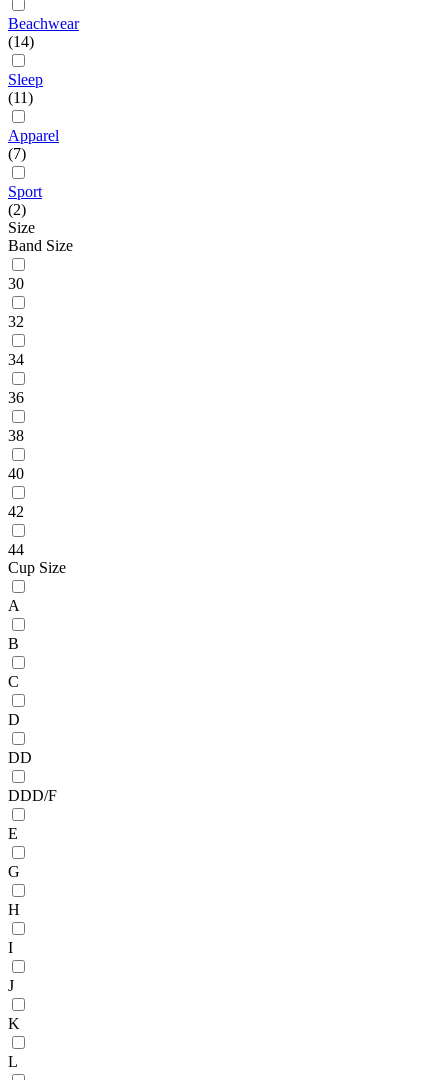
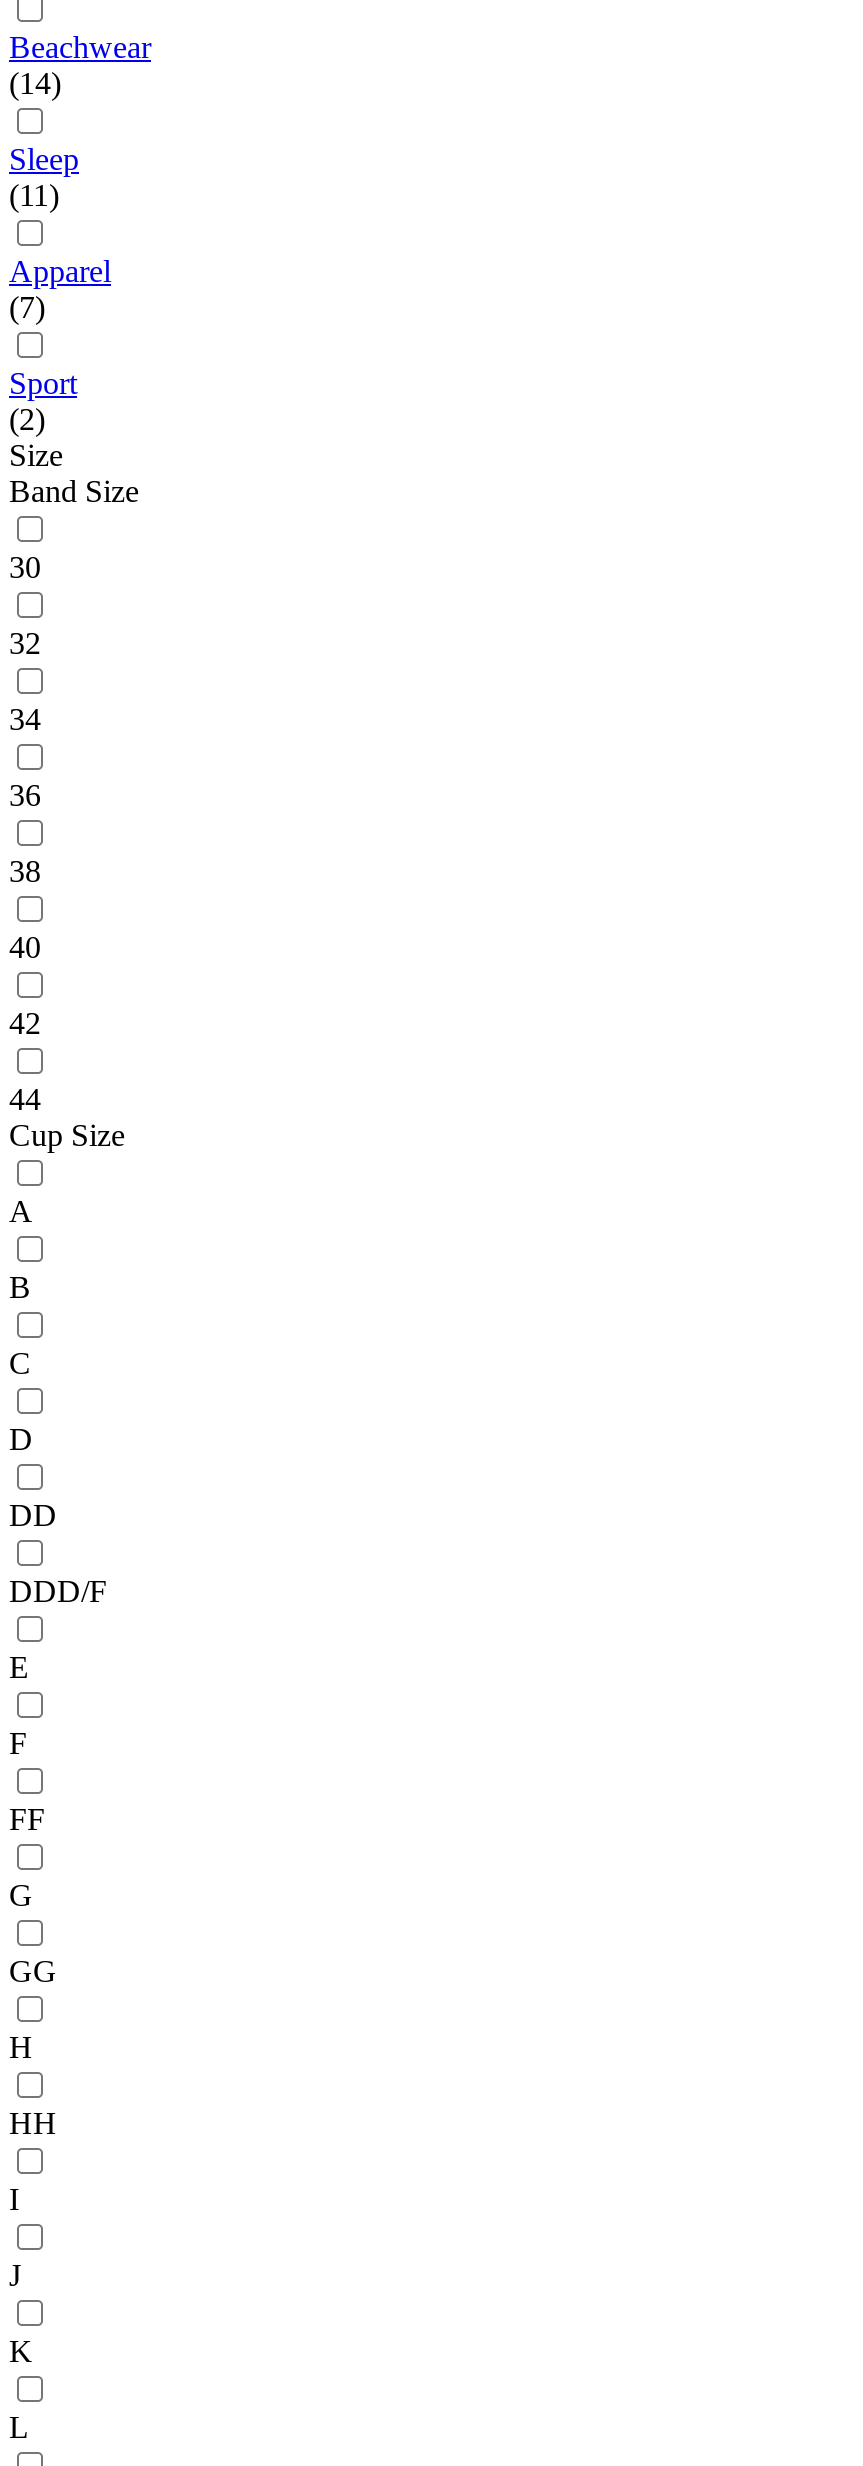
+ F
+ FF

+ GG

+ HH
